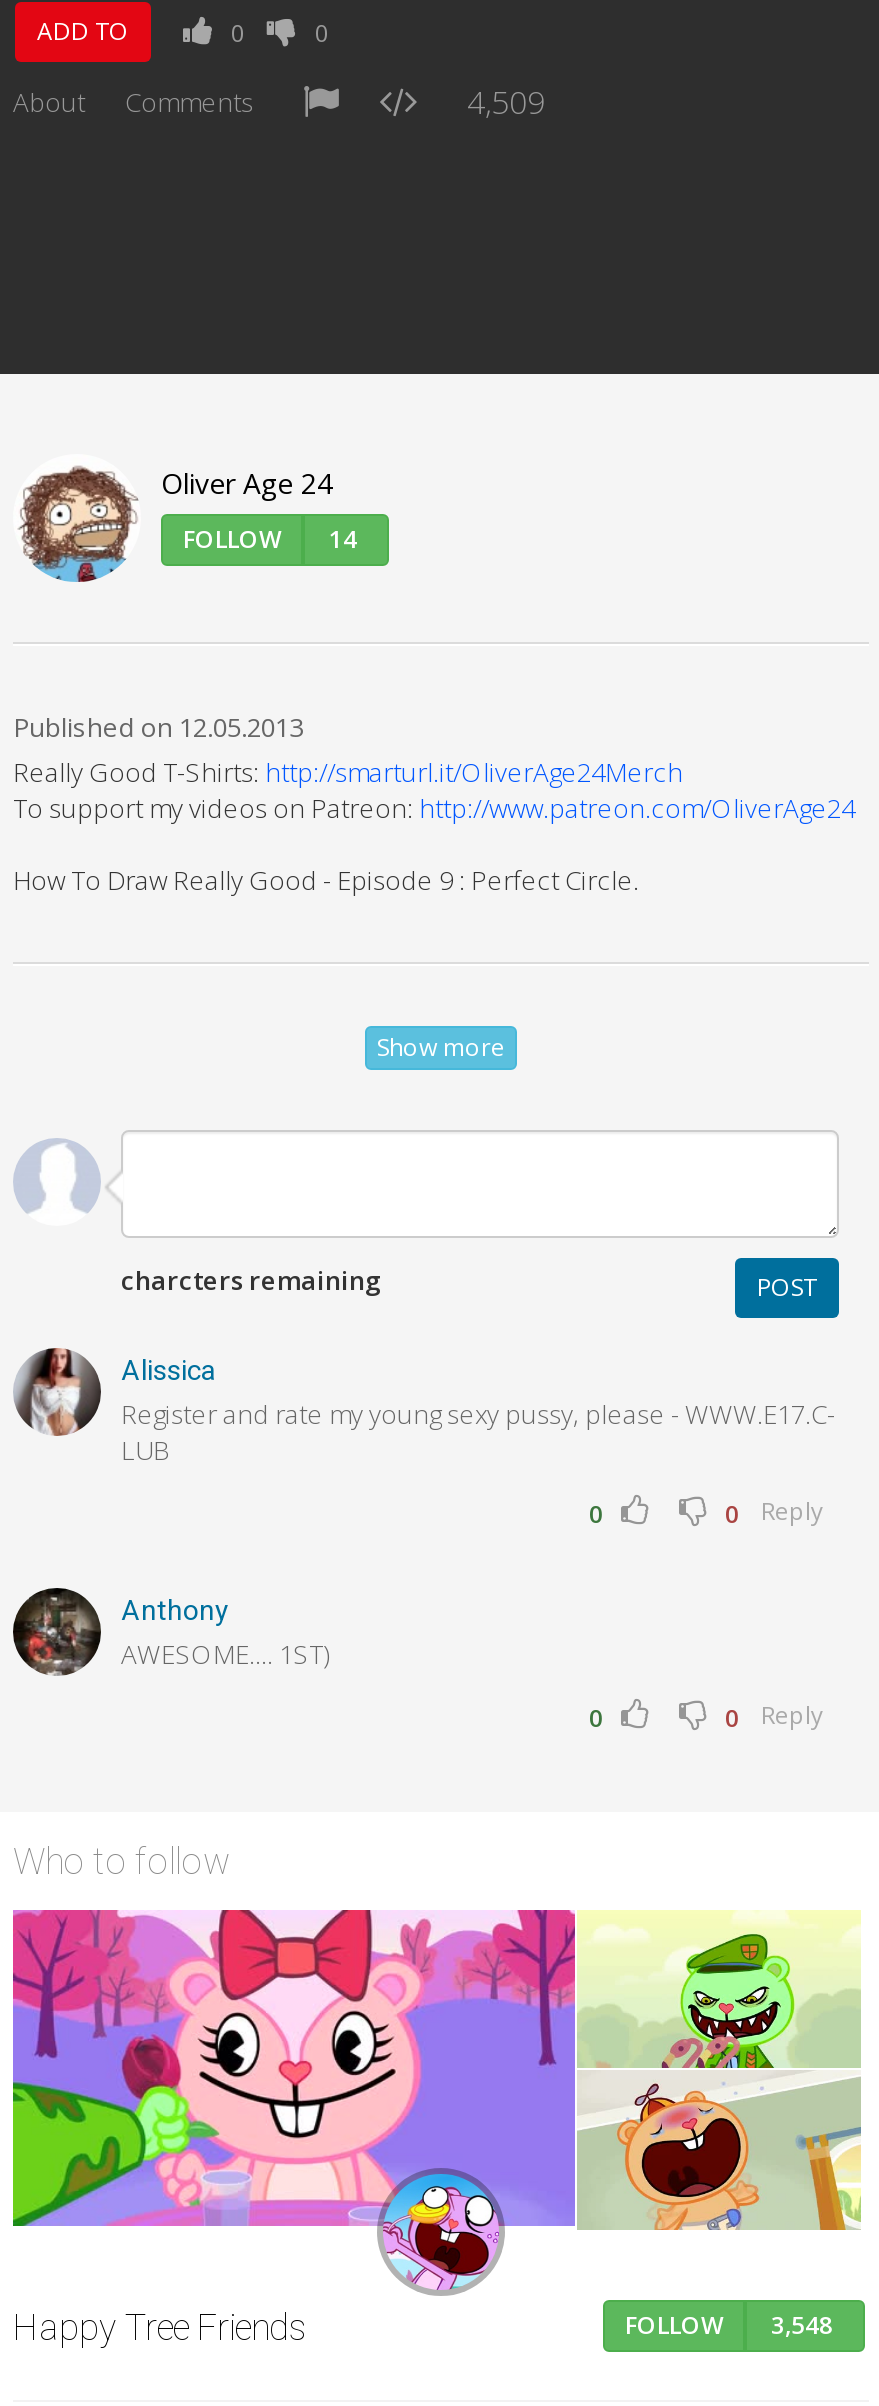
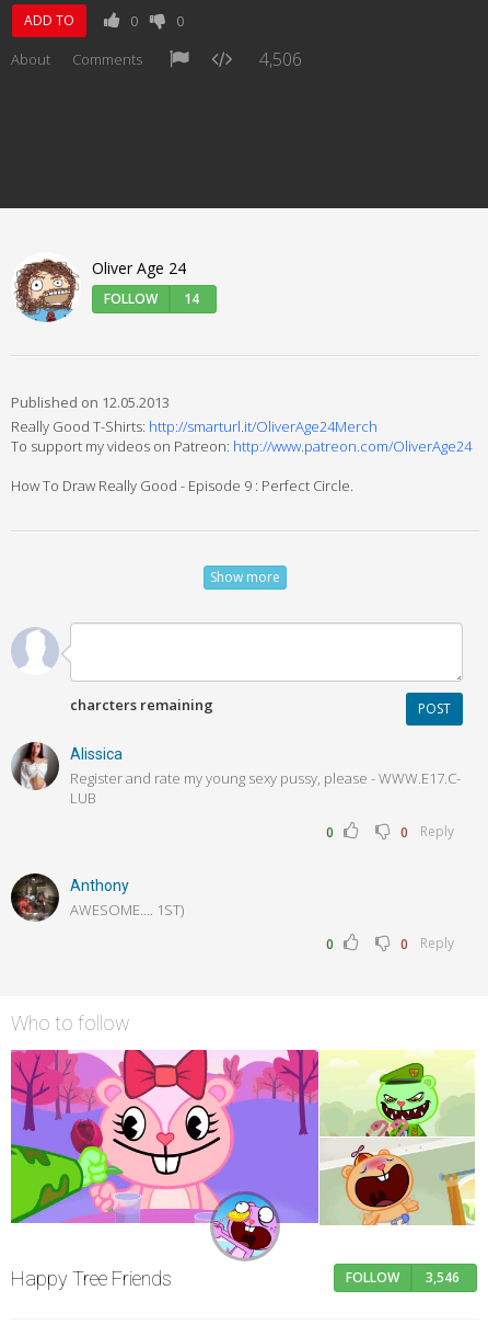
- 4,509
+ 4,506

- FOLLOW 3,548
+ FOLLOW 3,546
